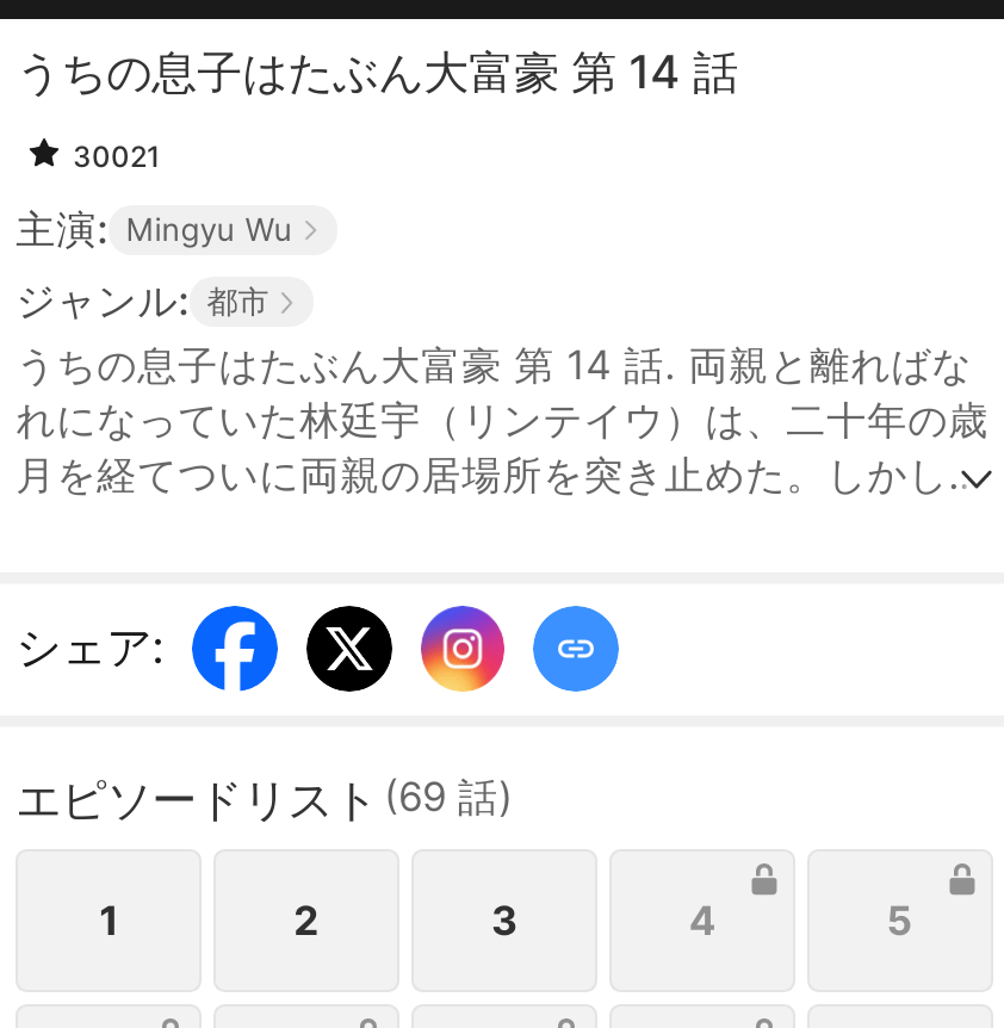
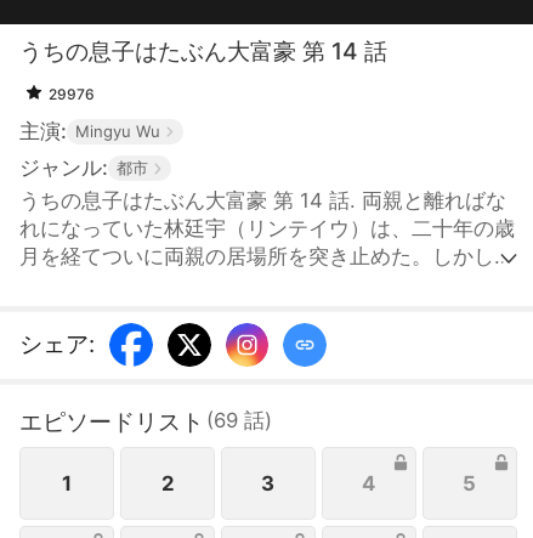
- 30021
+ 29976
